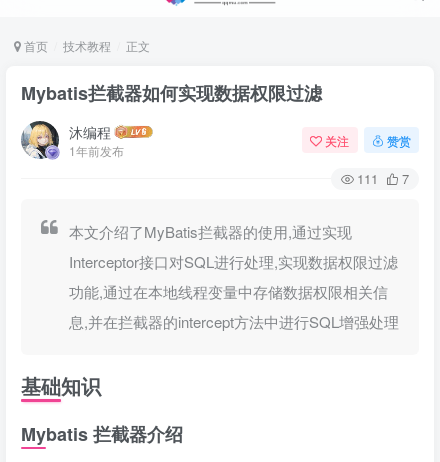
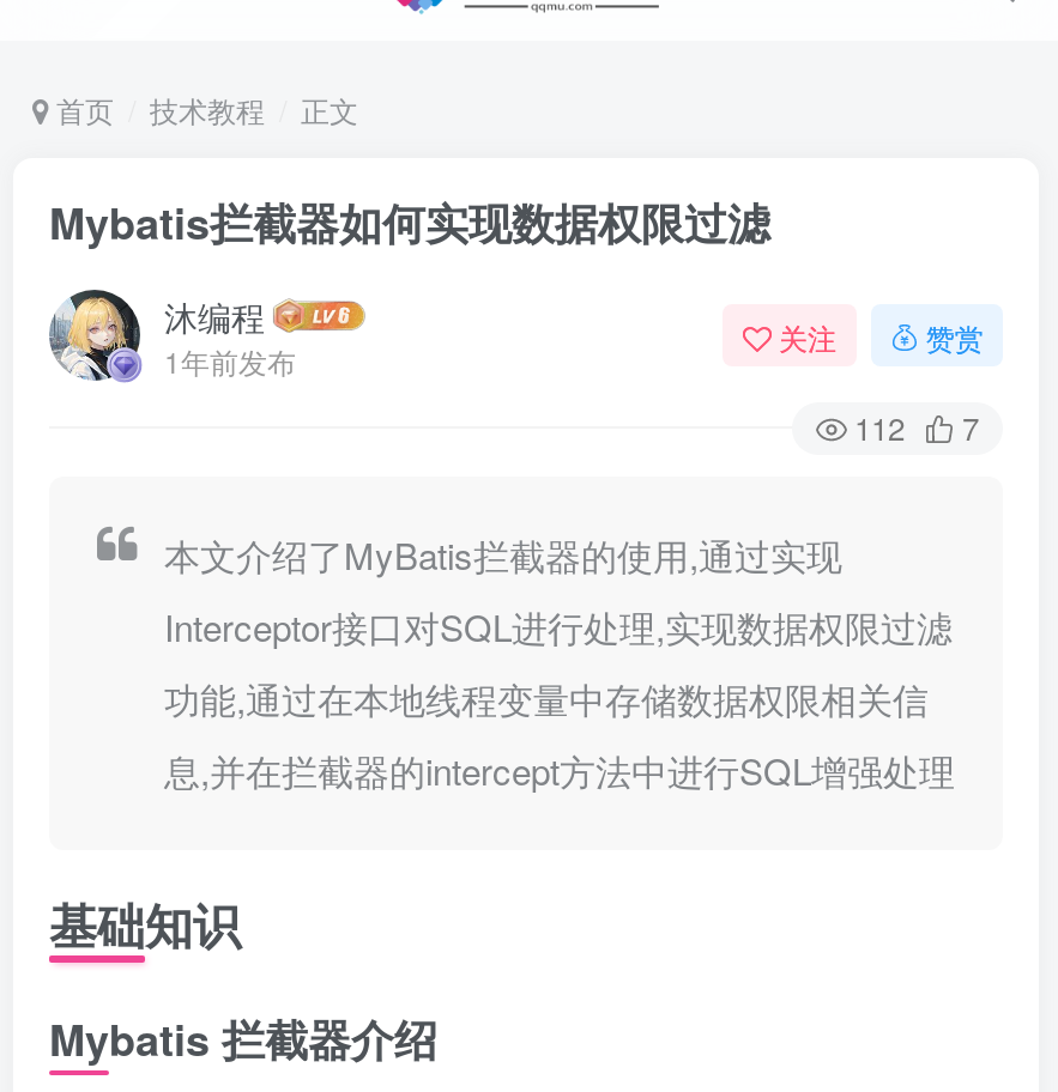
- 111 7
+ 112 7
